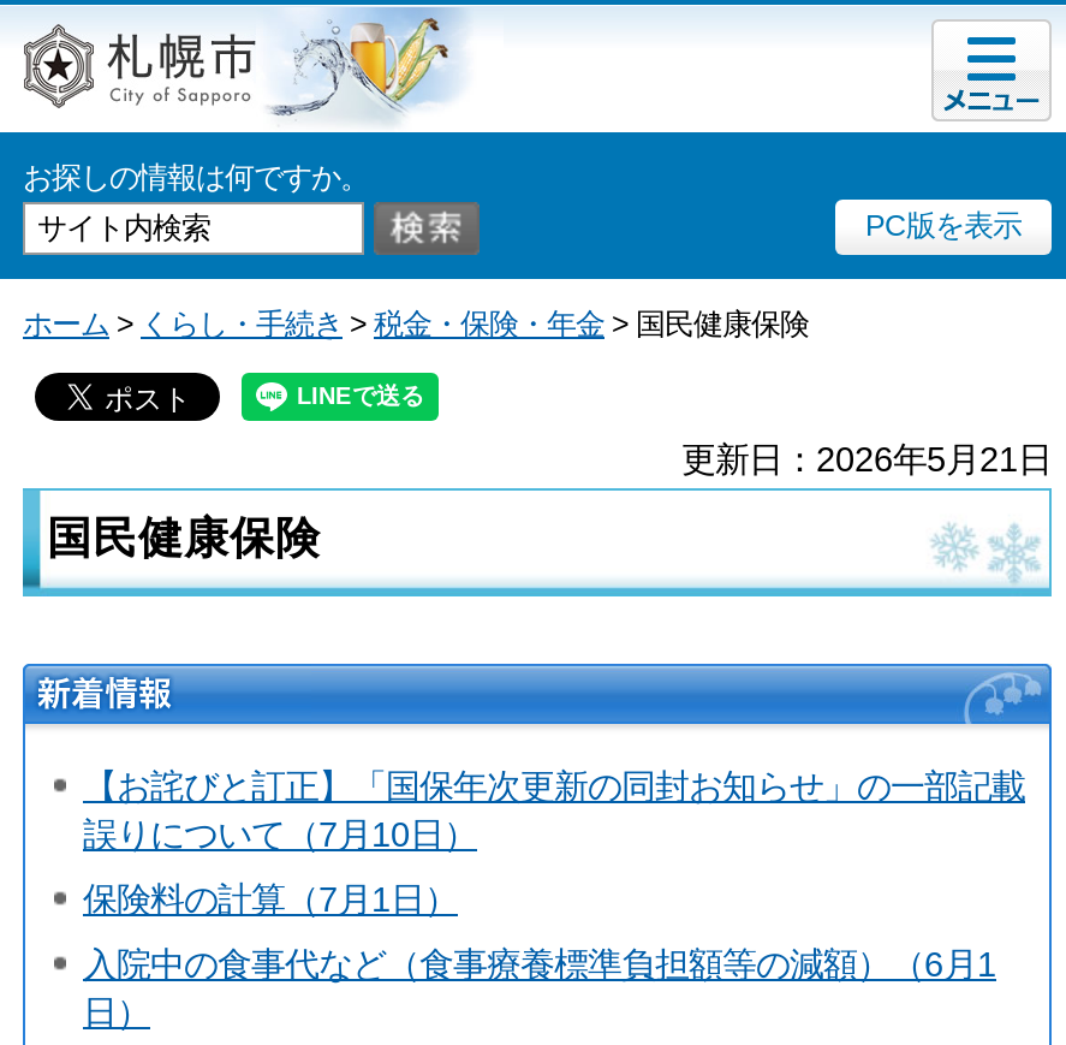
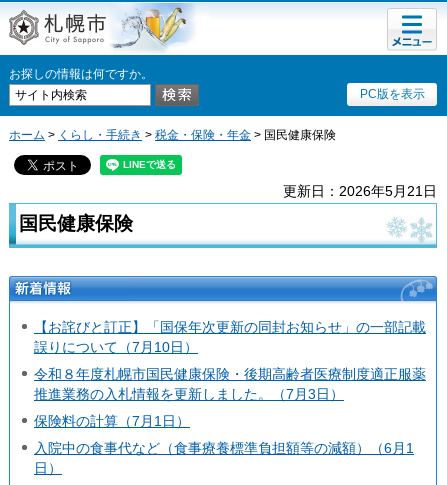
+ 令和８年度札幌市国民健康保険・後期高齢者医療制度適正服薬
+ 推進業務の入札情報を更新しました。（7月3日）
